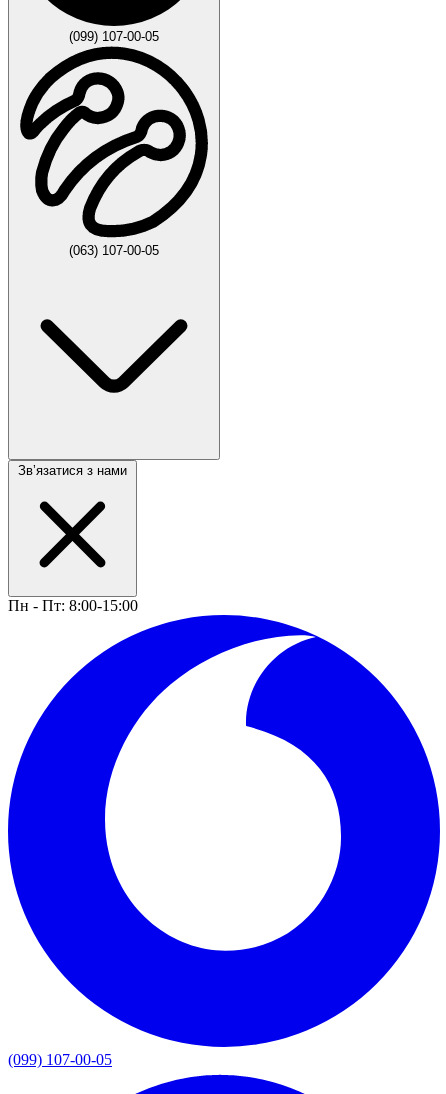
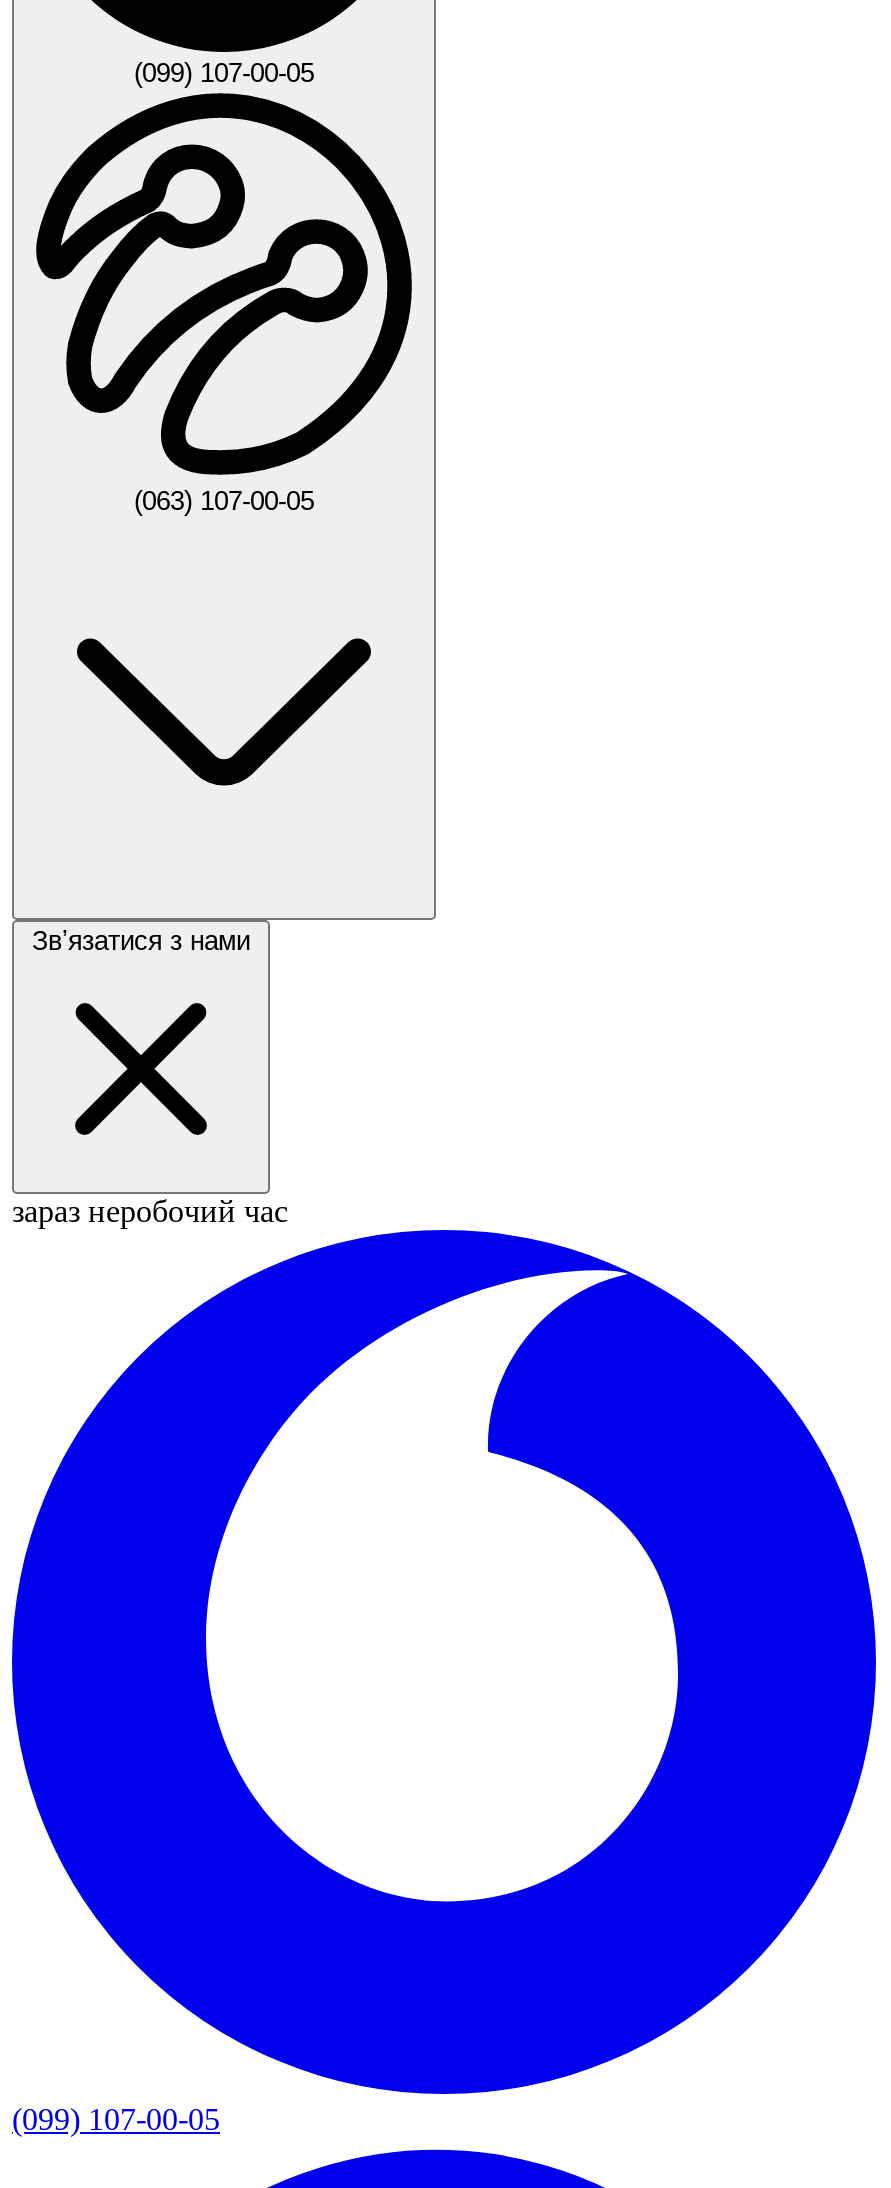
- Пн - Пт: 8:00-15:00
+ зараз неробочий час
